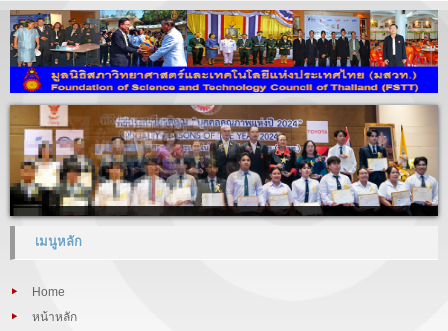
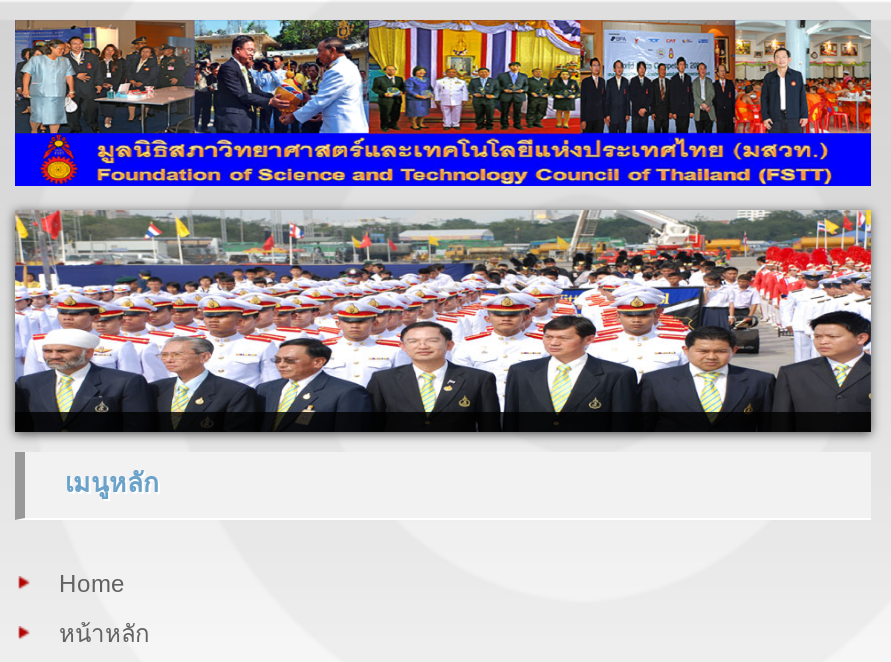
- [image]
+ [image]
